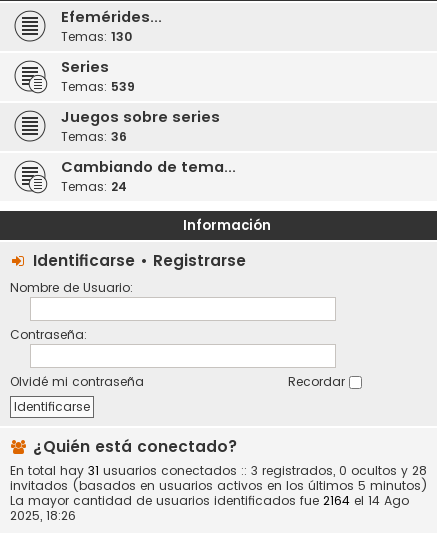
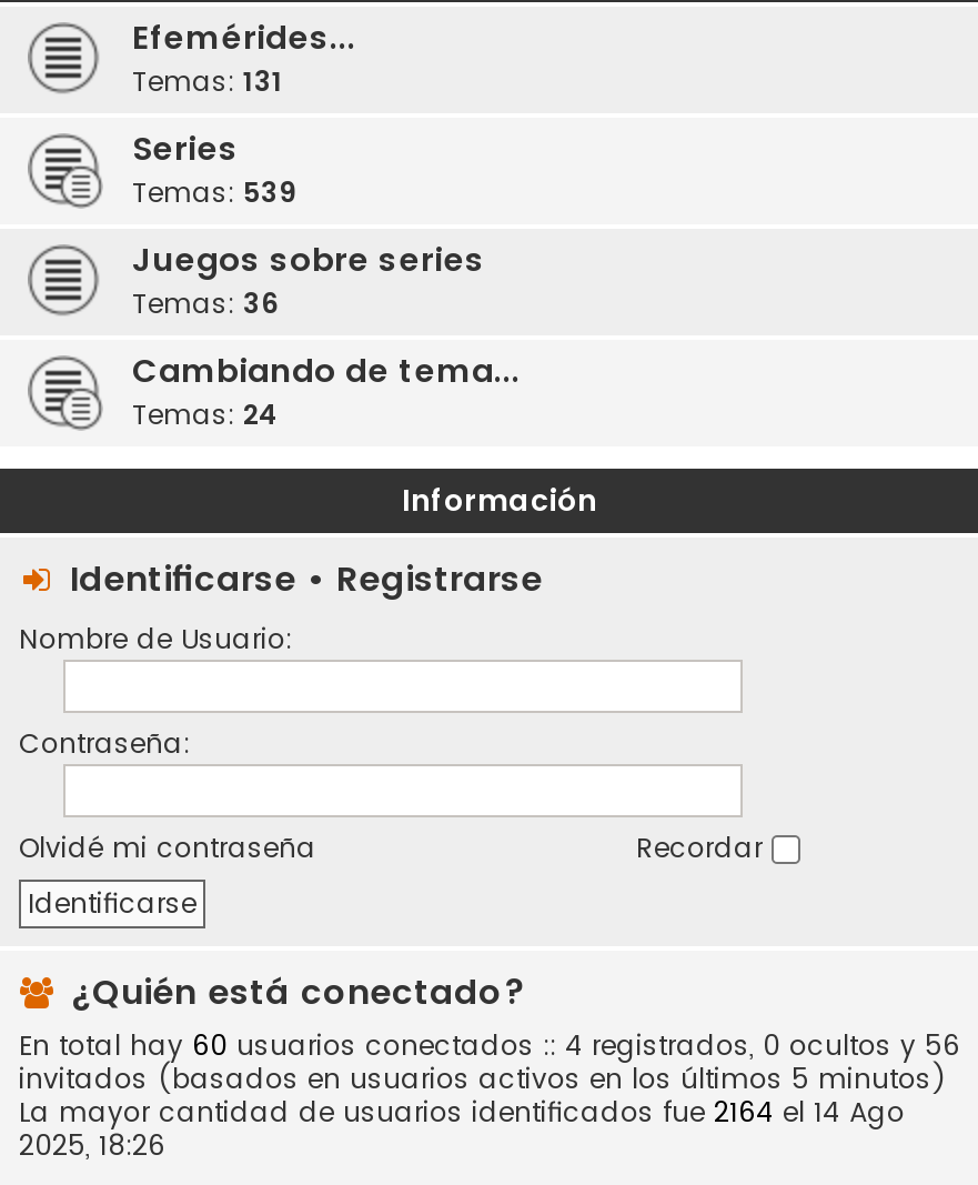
- Temas: 130
+ Temas: 131

- En total hay 31 usuarios conectados :: 3 registrados, 0 ocultos y 28
+ En total hay 60 usuarios conectados :: 4 registrados, 0 ocultos y 56
